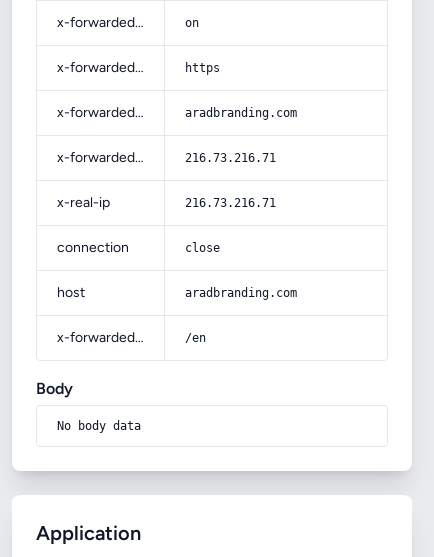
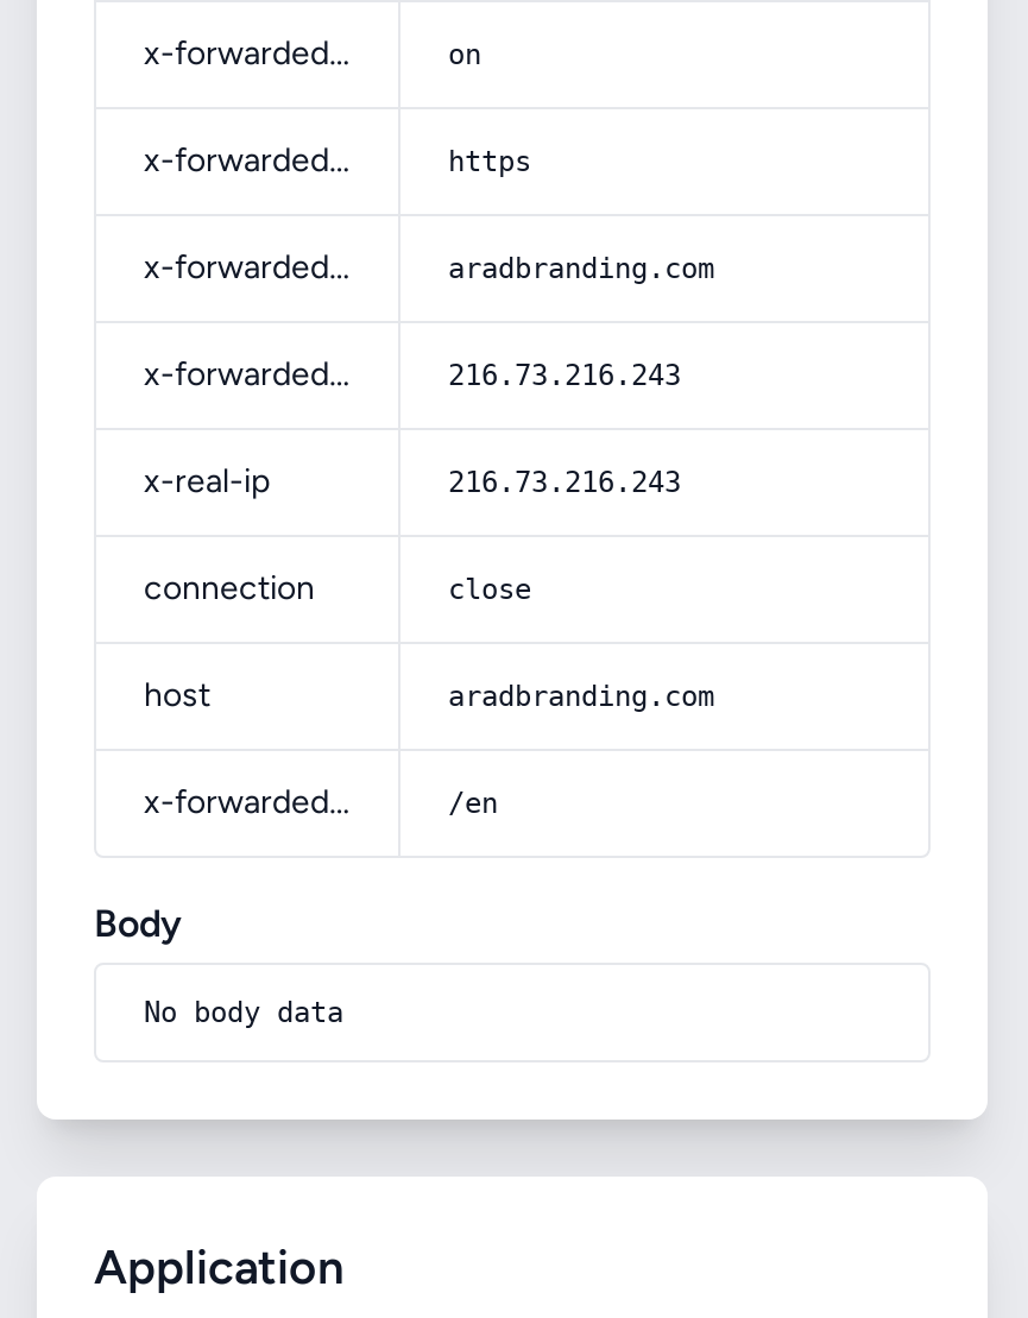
- 216.73.216.71
+ 216.73.216.243

- 216.73.216.71
+ 216.73.216.243
